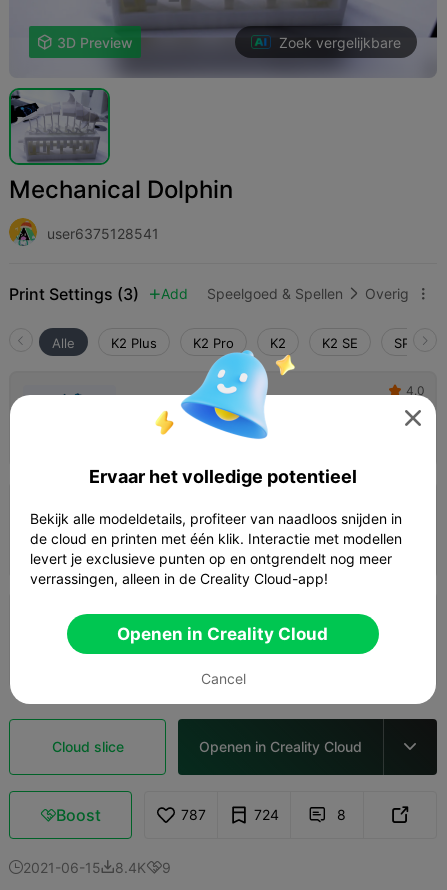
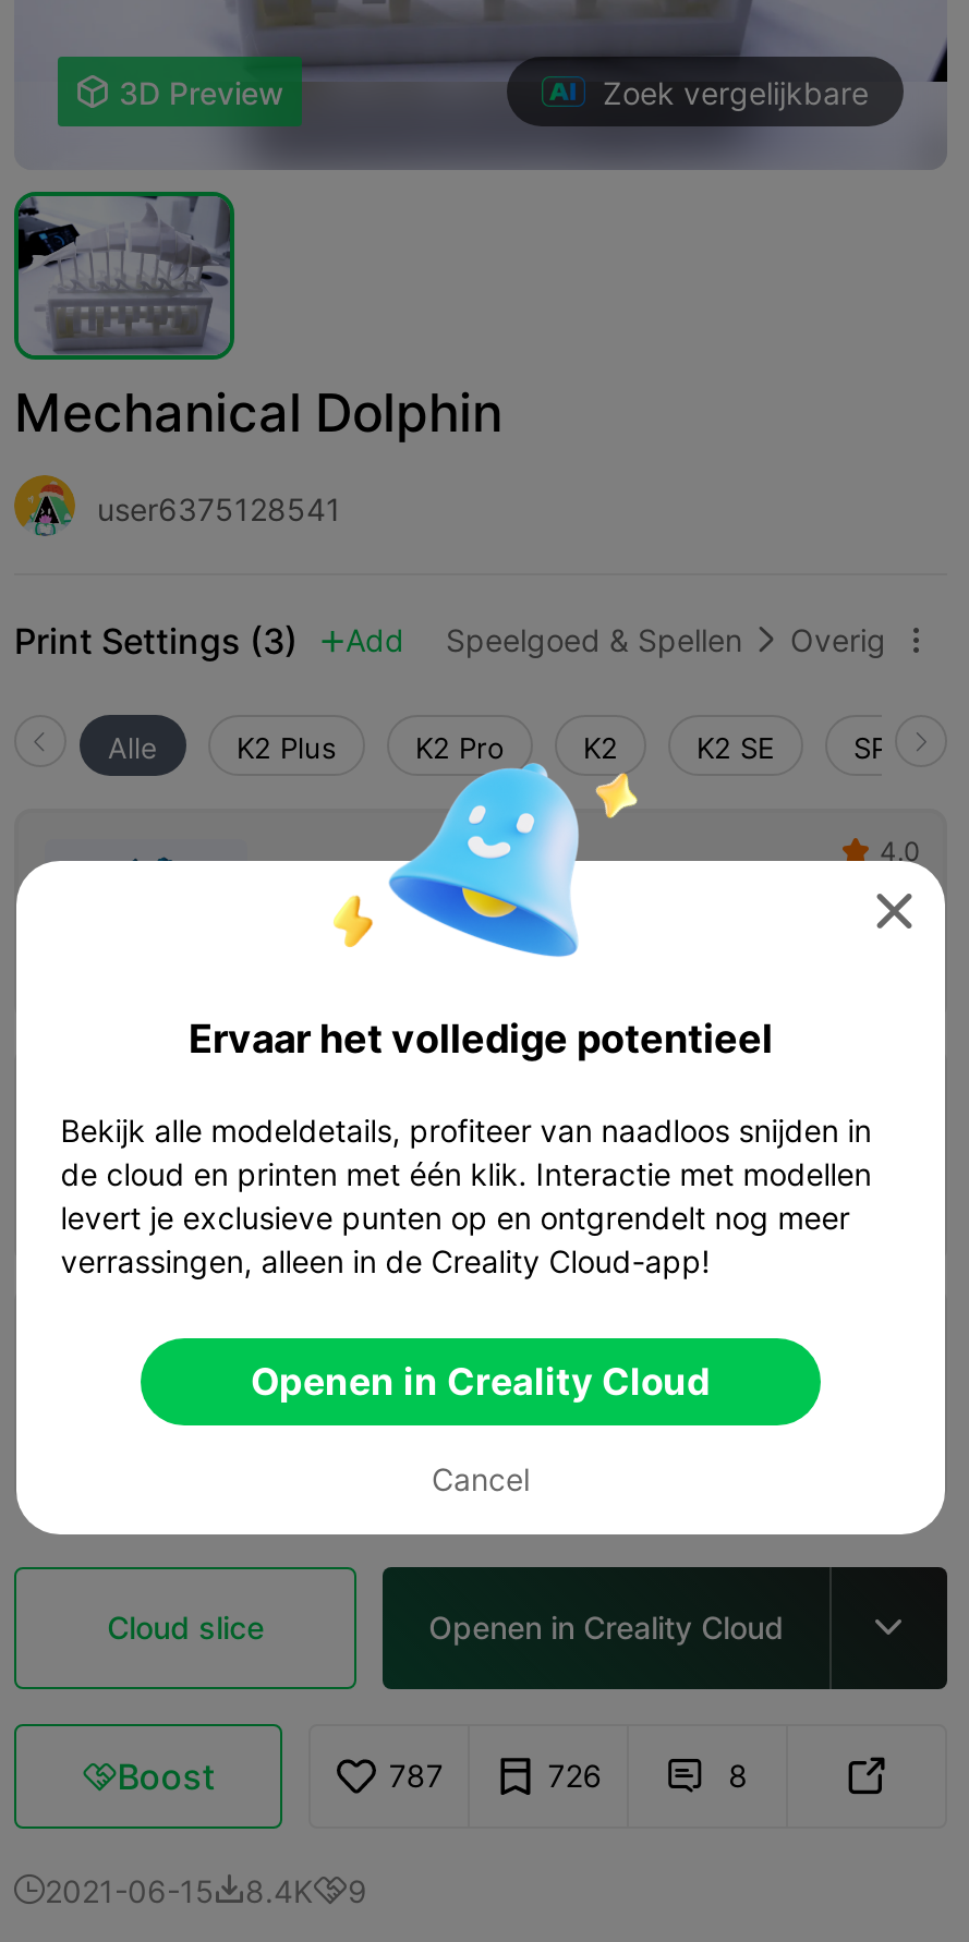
- 724
+ 726
